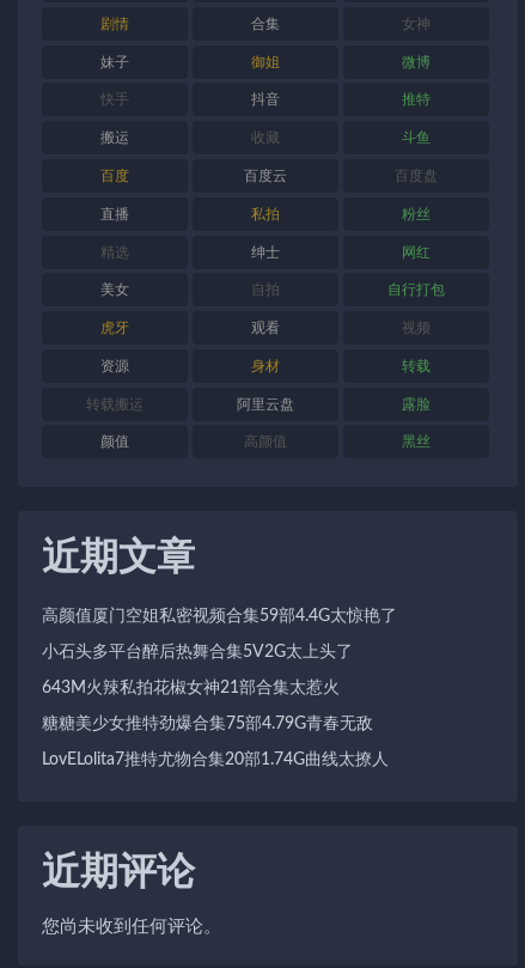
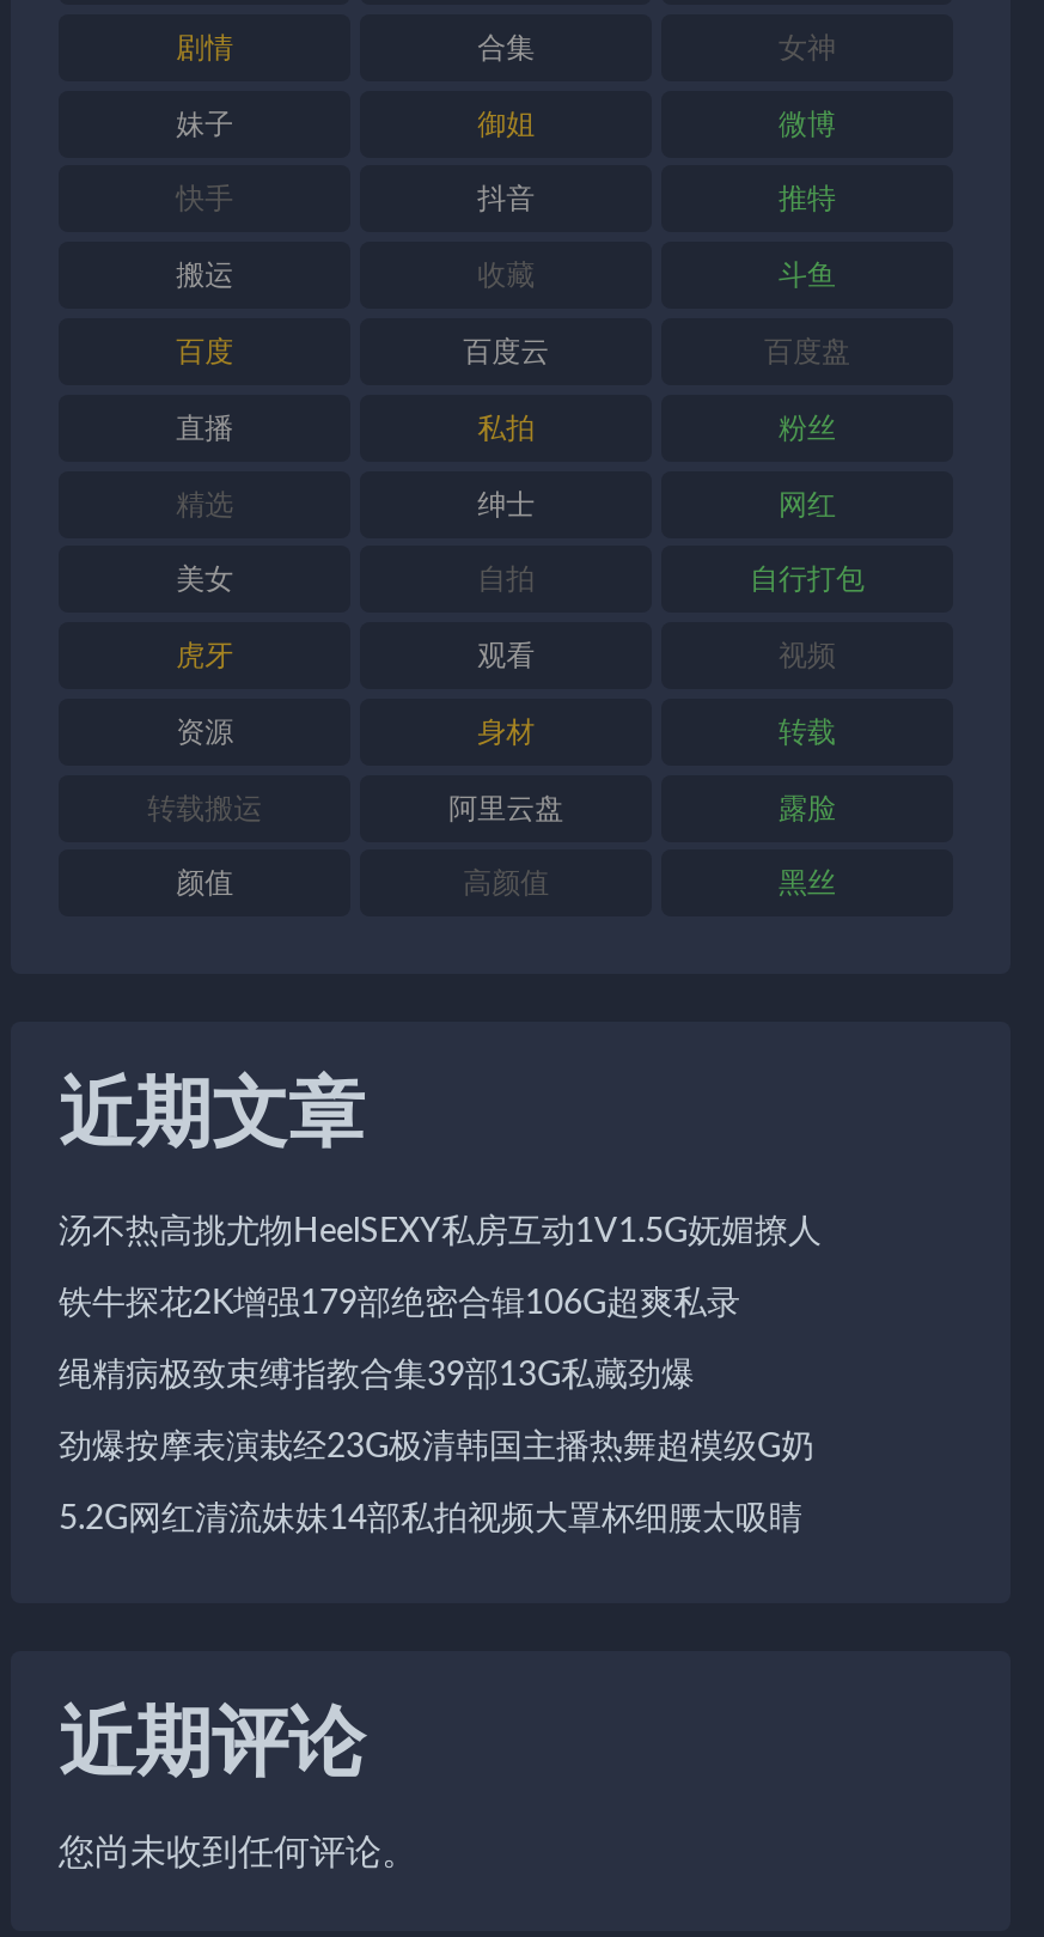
- 高颜值厦门空姐私密视频合集59部4.4G太惊艳了
+ 汤不热高挑尤物HeelSEXY私房互动1V1.5G妩媚撩人

- 小石头多平台醉后热舞合集5V2G太上头了
+ 铁牛探花2K增强179部绝密合辑106G超爽私录

- 643M火辣私拍花椒女神21部合集太惹火
+ 绳精病极致束缚指教合集39部13G私藏劲爆

- 糖糖美少女推特劲爆合集75部4.79G青春无敌
+ 劲爆按摩表演栽经23G极清韩国主播热舞超模级G奶

- LovELolita7推特尤物合集20部1.74G曲线太撩人
+ 5.2G网红清流妹妹14部私拍视频大罩杯细腰太吸睛
